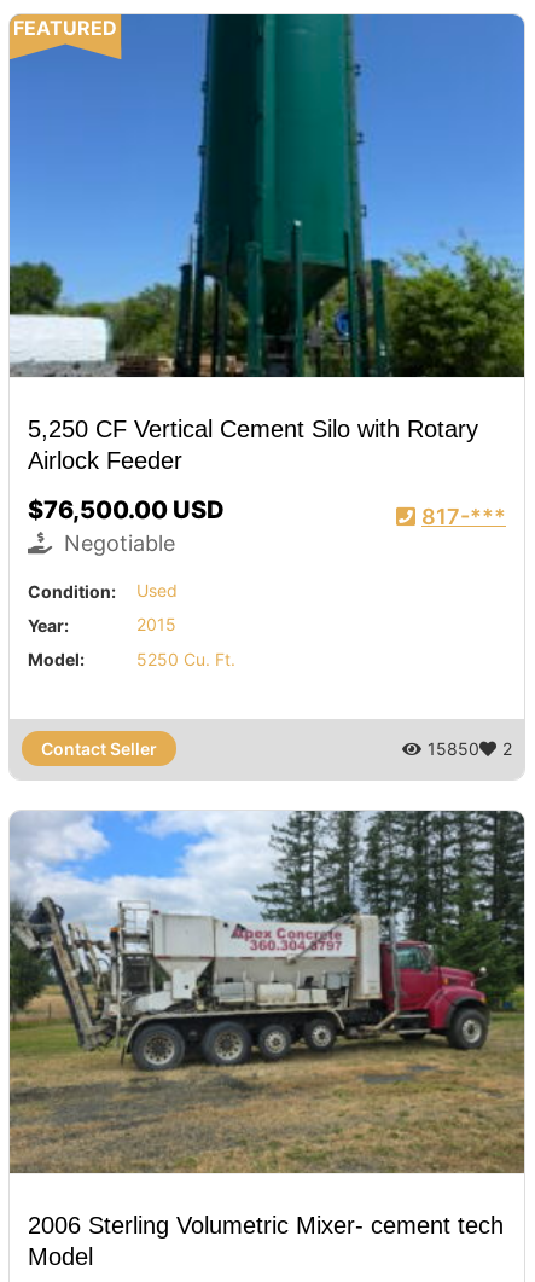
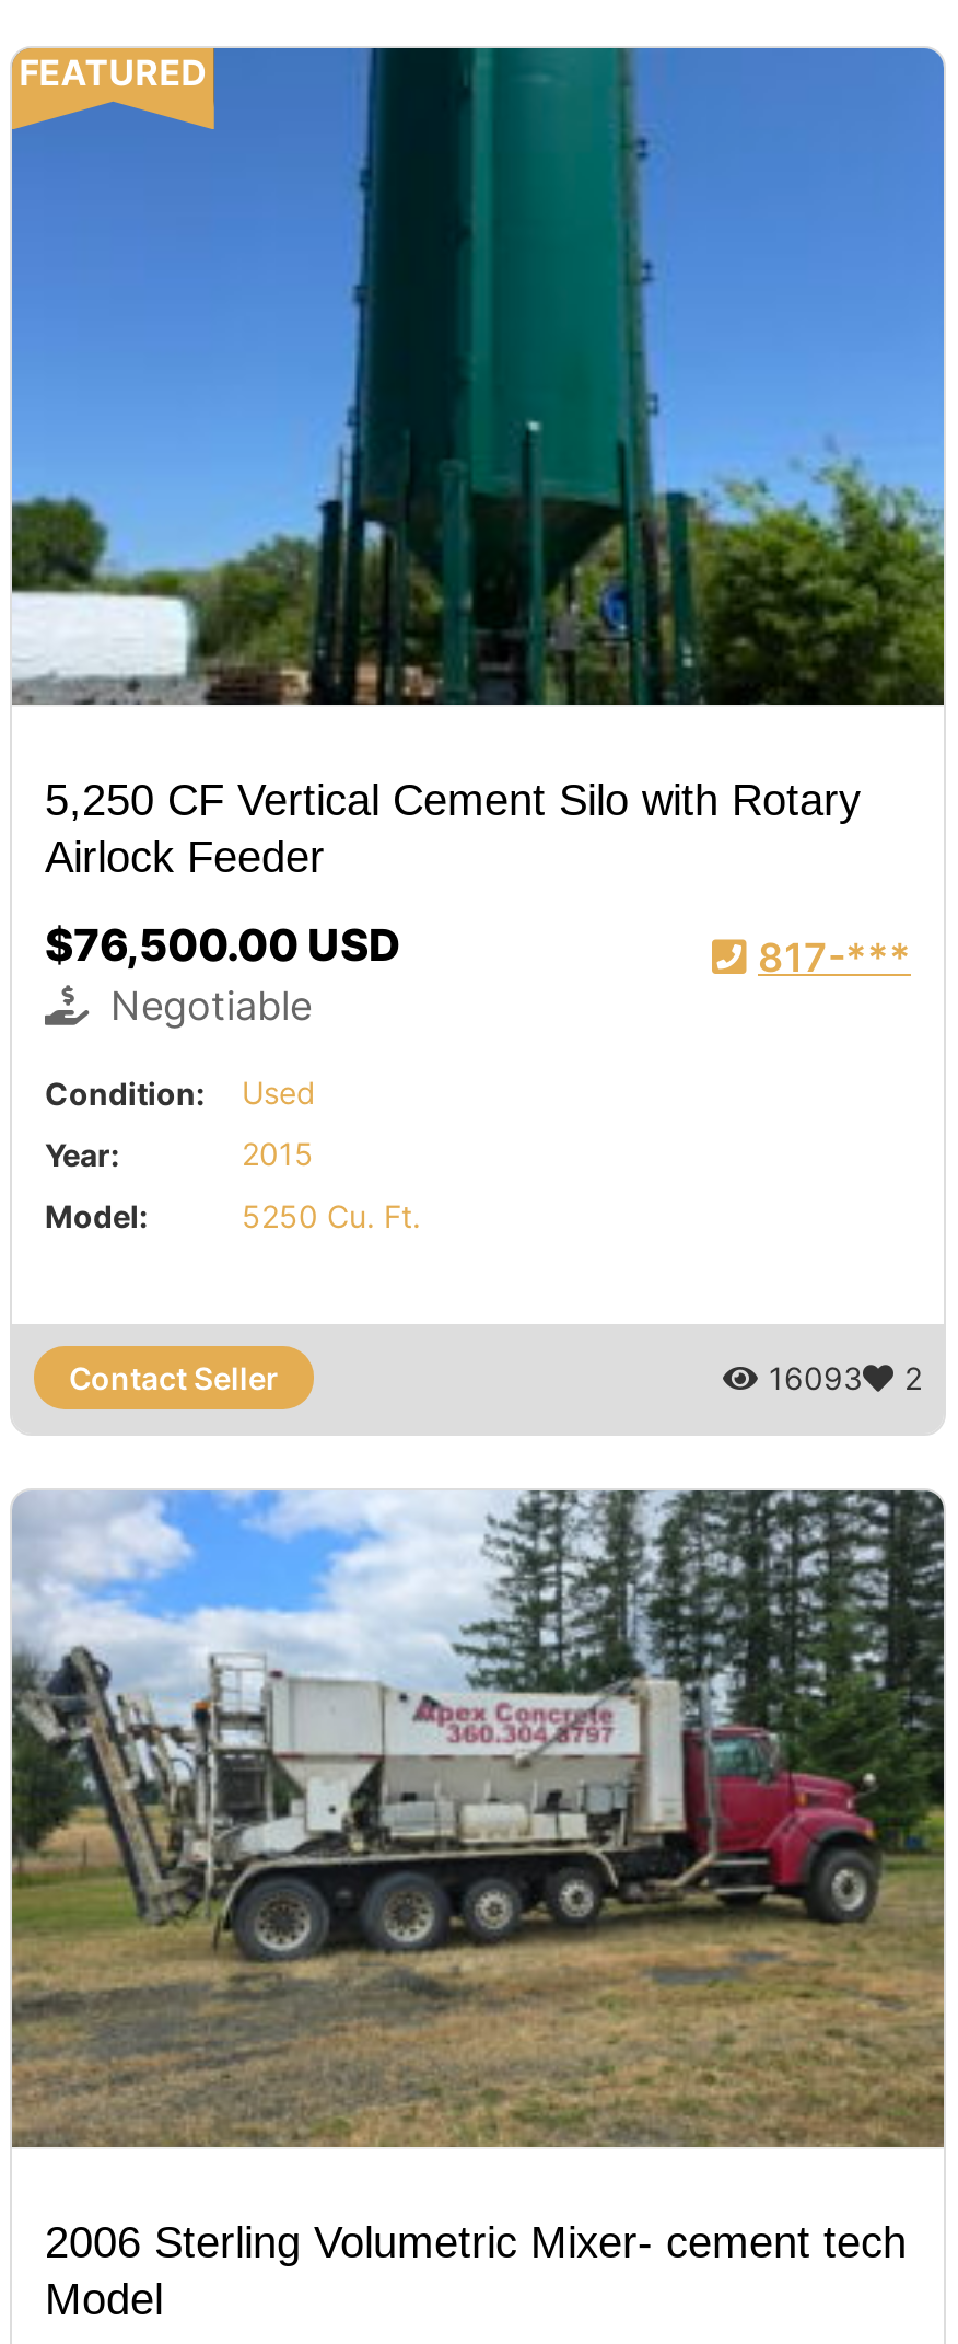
- 15850 2
+ 16093 2
